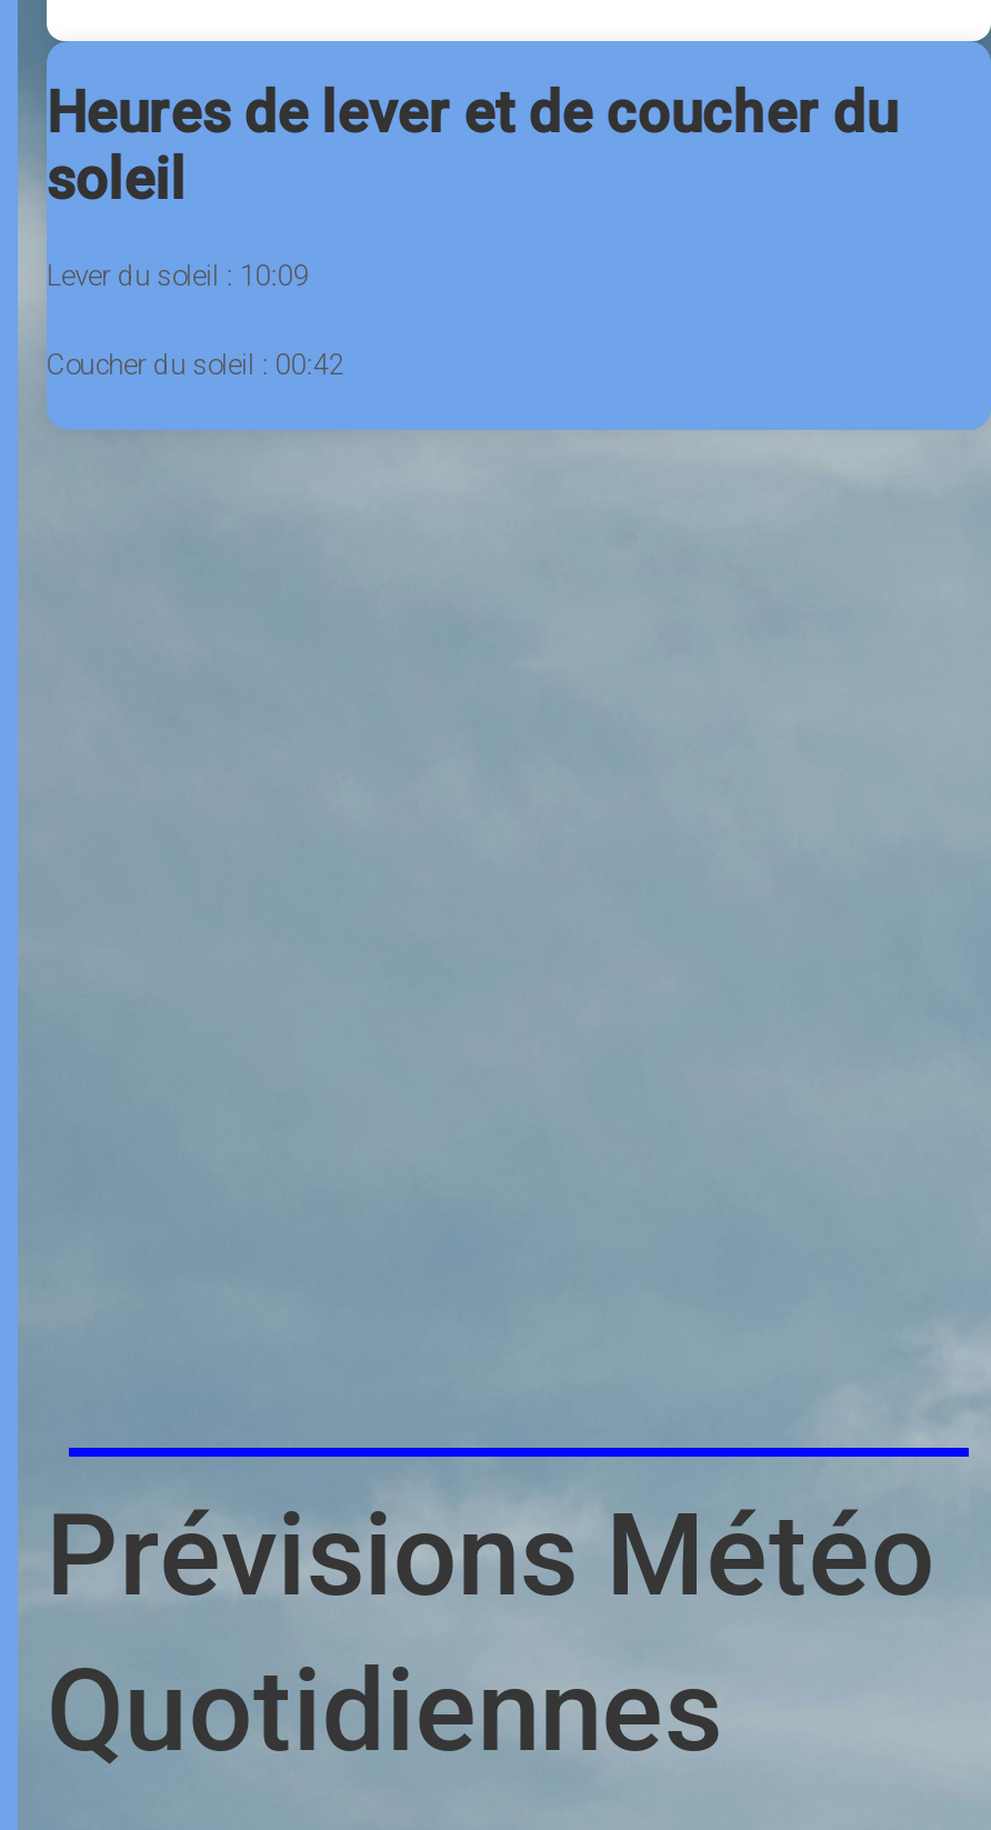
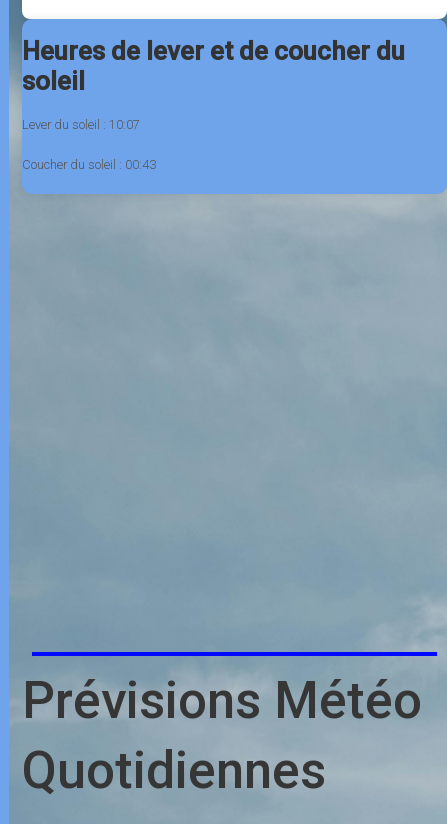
- Lever du soleil : 10:09
+ Lever du soleil : 10:07

- Coucher du soleil : 00:42
+ Coucher du soleil : 00:43
